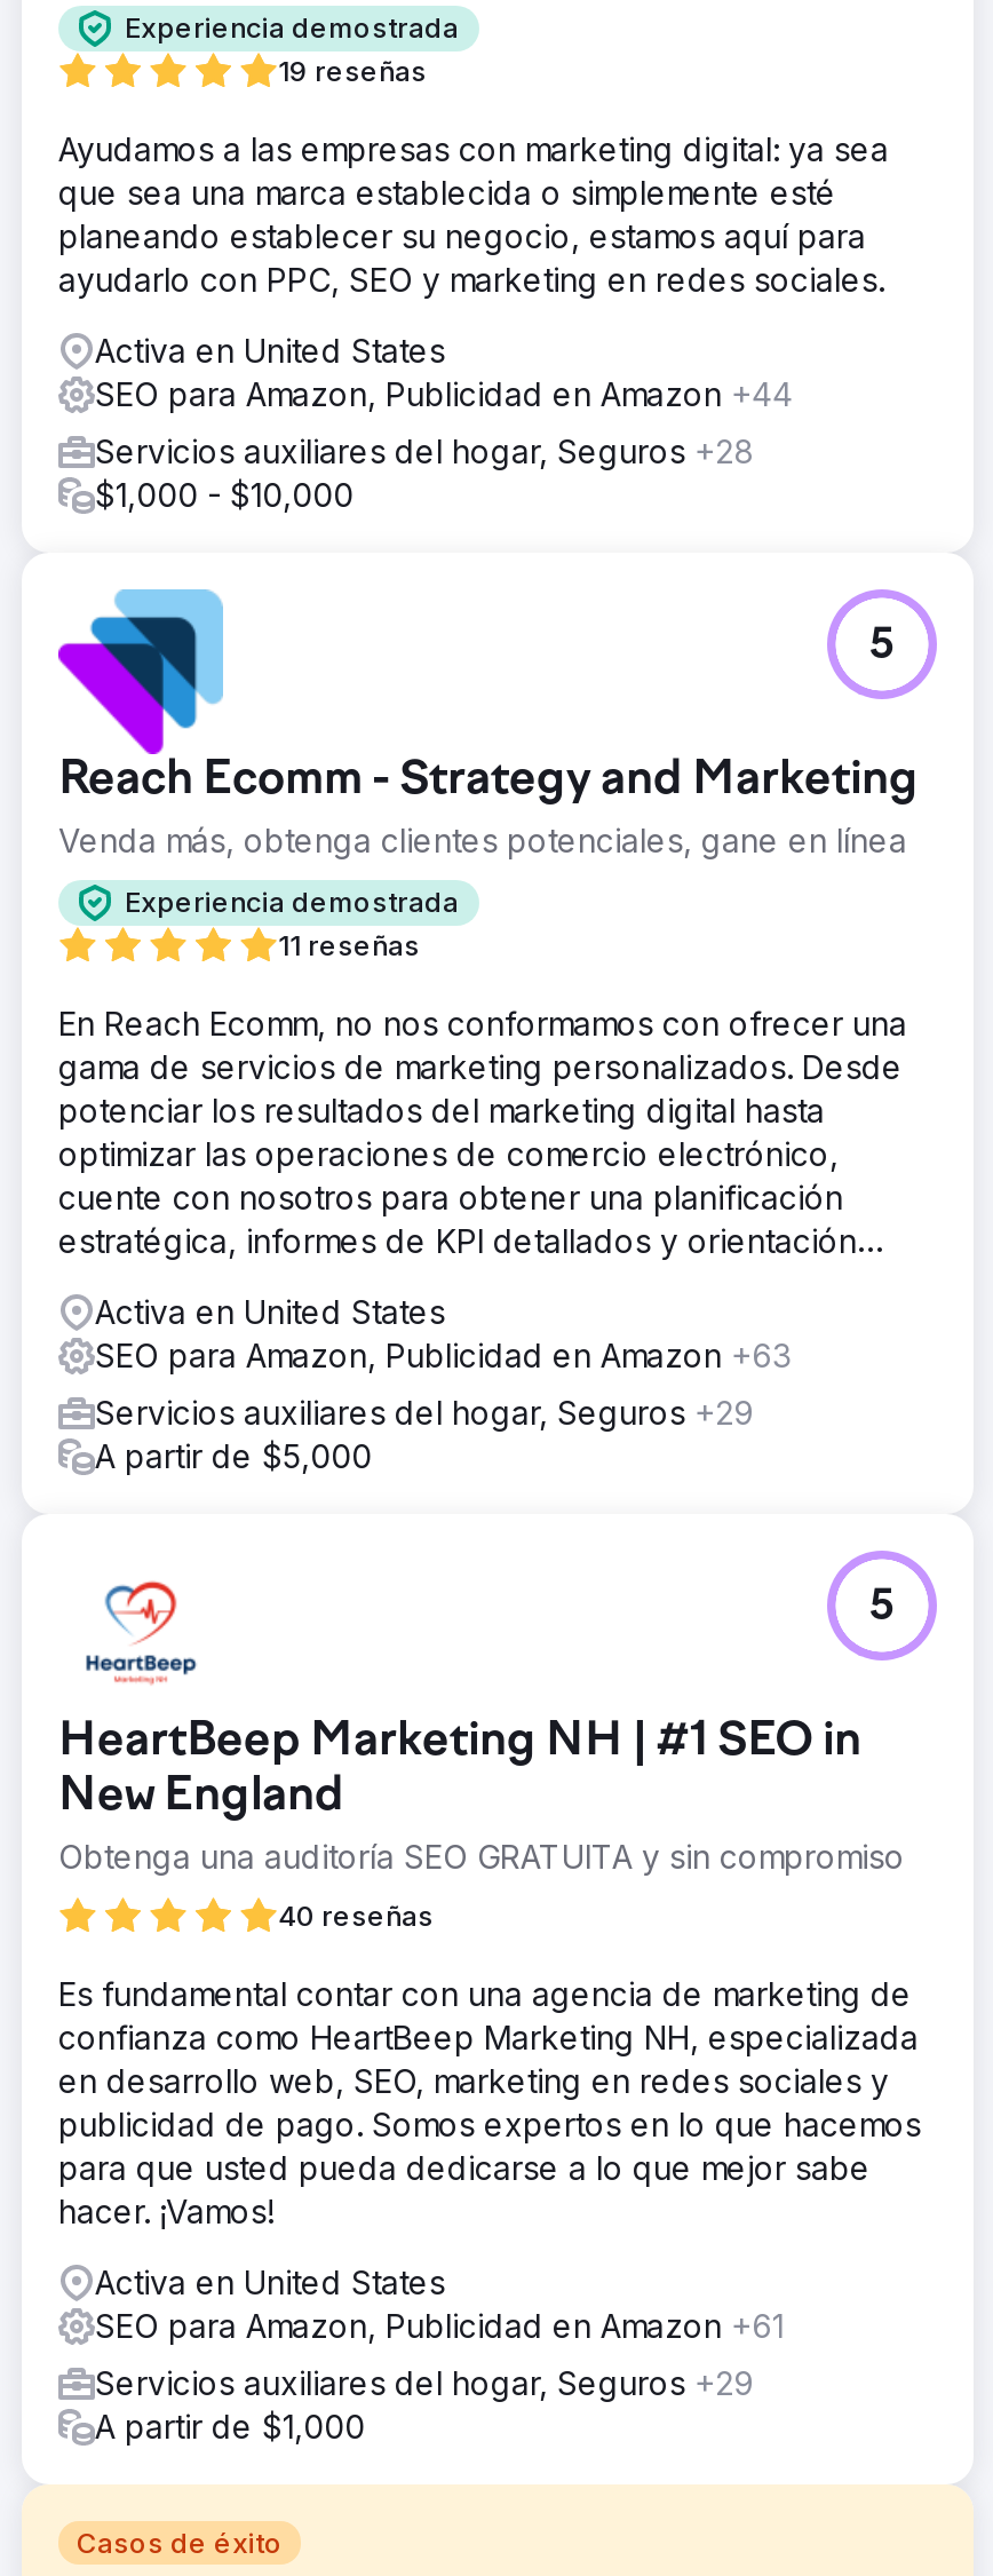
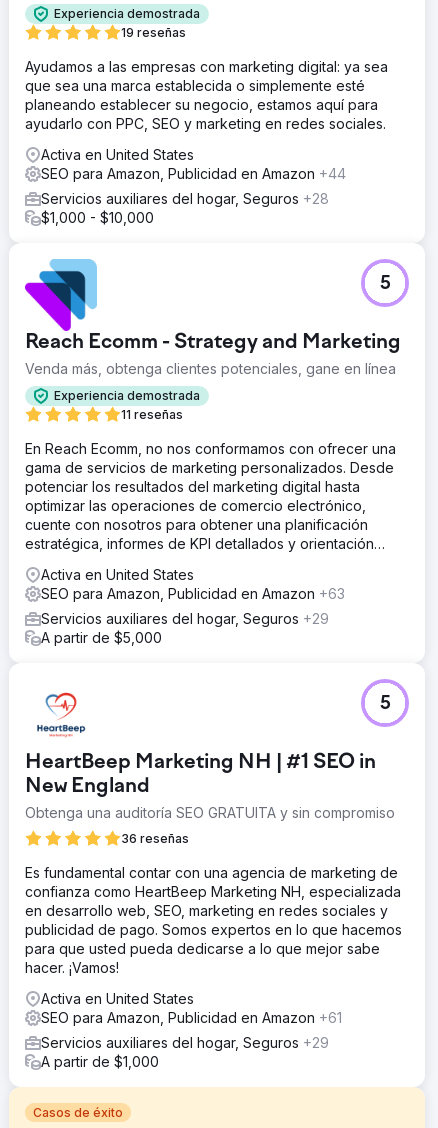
- 40 reseñas
+ 36 reseñas
